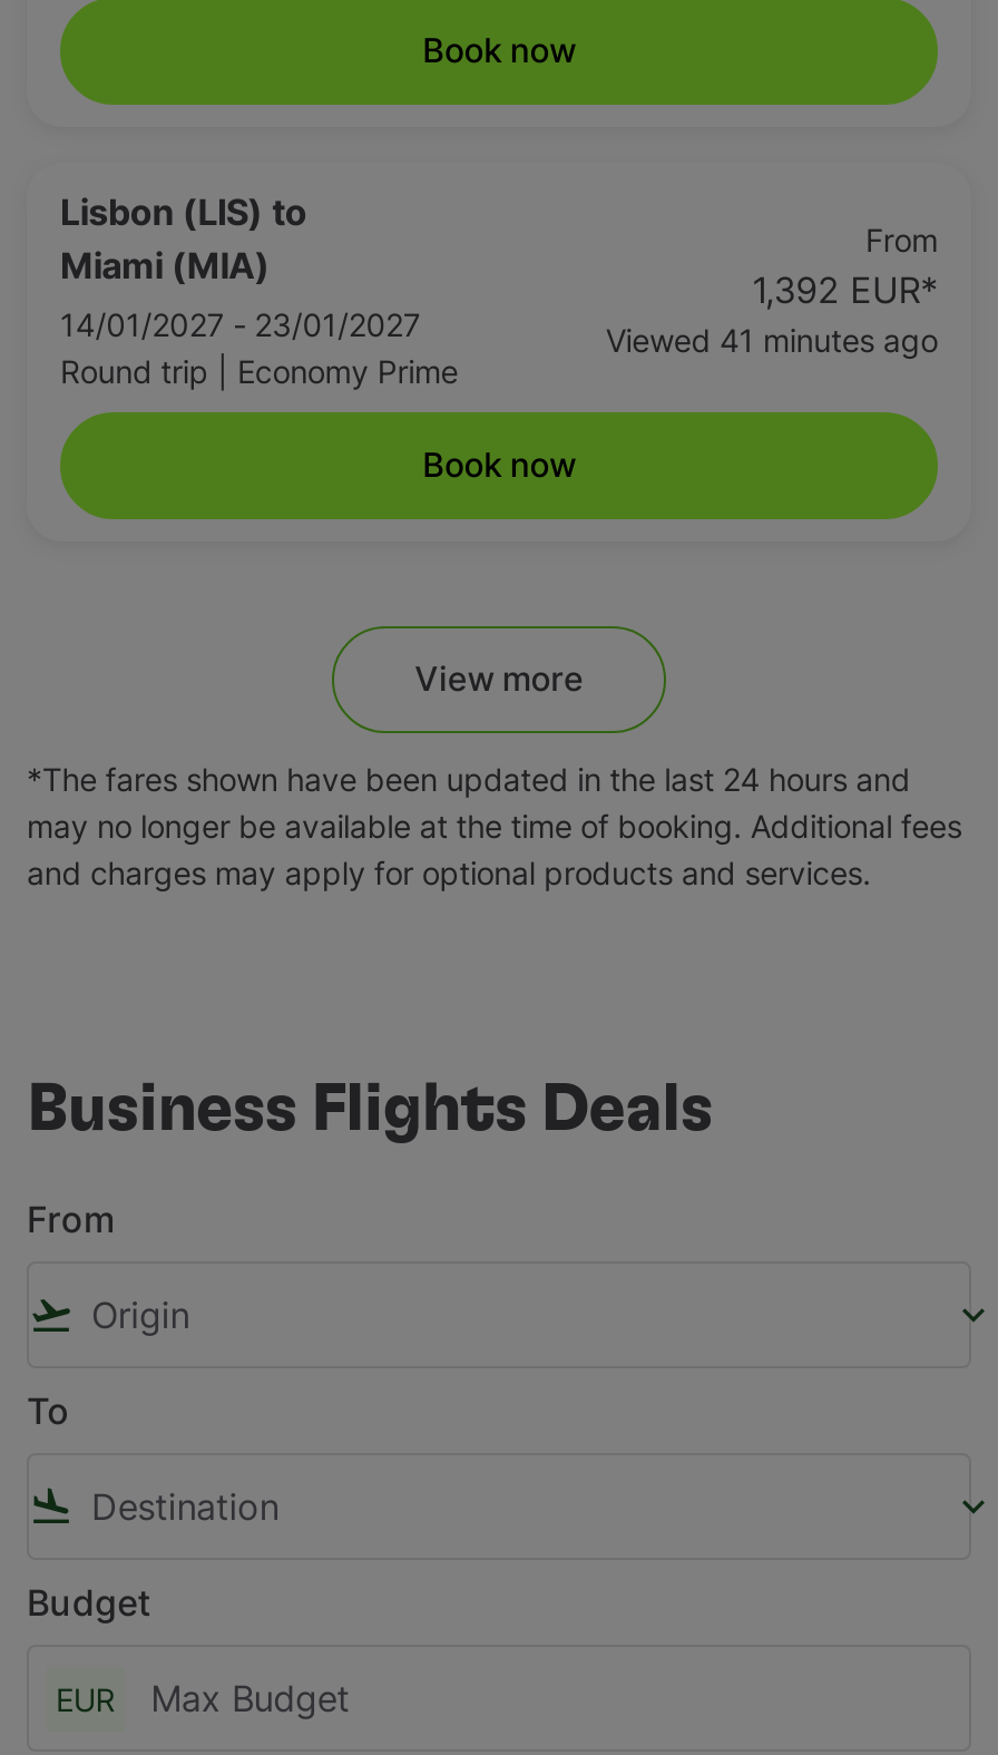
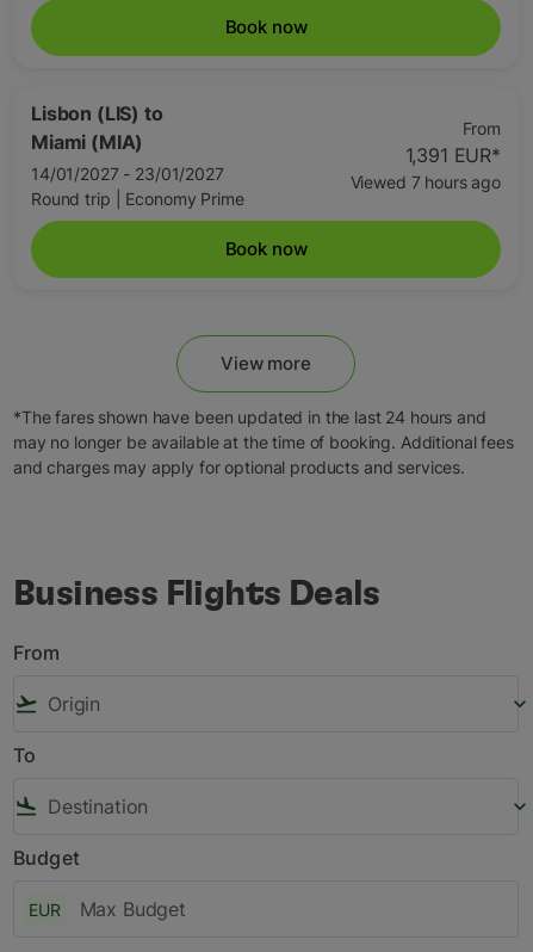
- 1,392 EUR*
+ 1,391 EUR*

- Viewed 41 minutes ago
+ Viewed 7 hours ago
